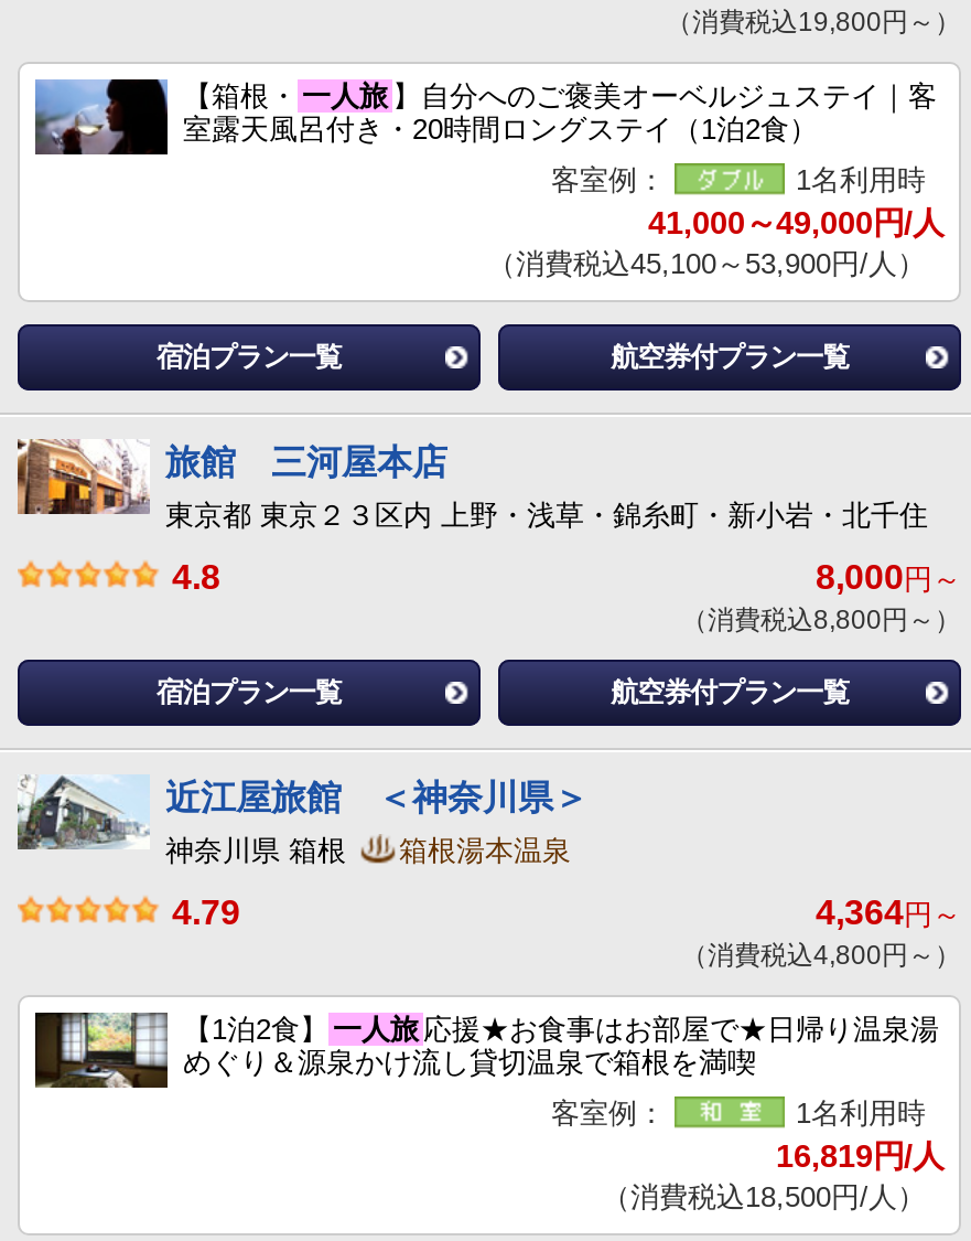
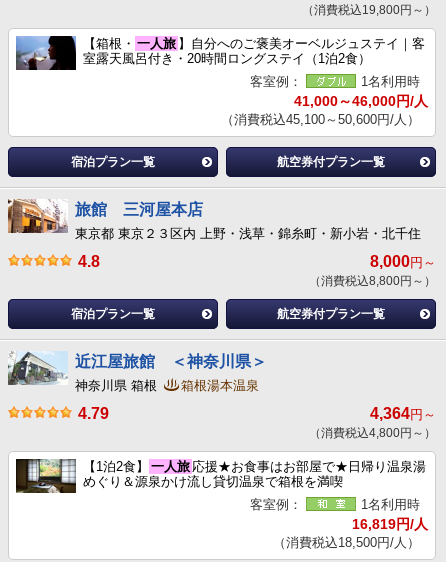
- 41,000～49,000円/人
+ 41,000～46,000円/人

- （消費税込45,100～53,900円/人）
+ （消費税込45,100～50,600円/人）
